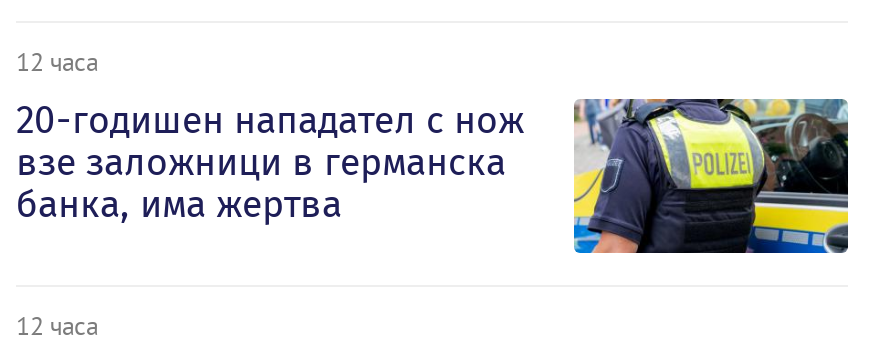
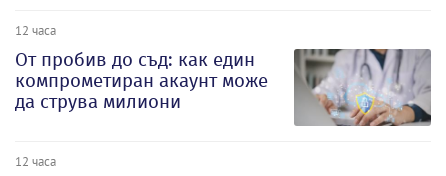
- [image]
- 20-годишен нападател с нож
- взе заложници в германска
- банка, има жертва
+ [image]
+ От пробив до съд: как един
+ компрометиран акаунт може
+ да струва милиони
